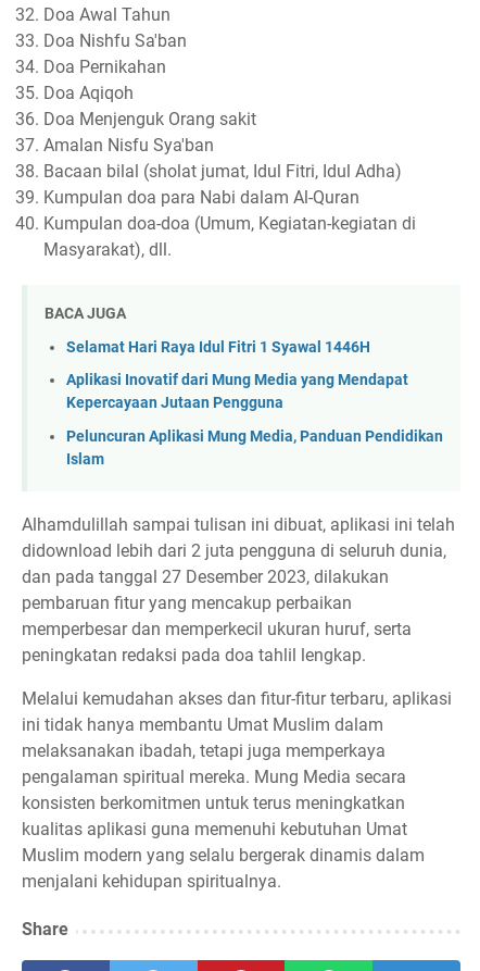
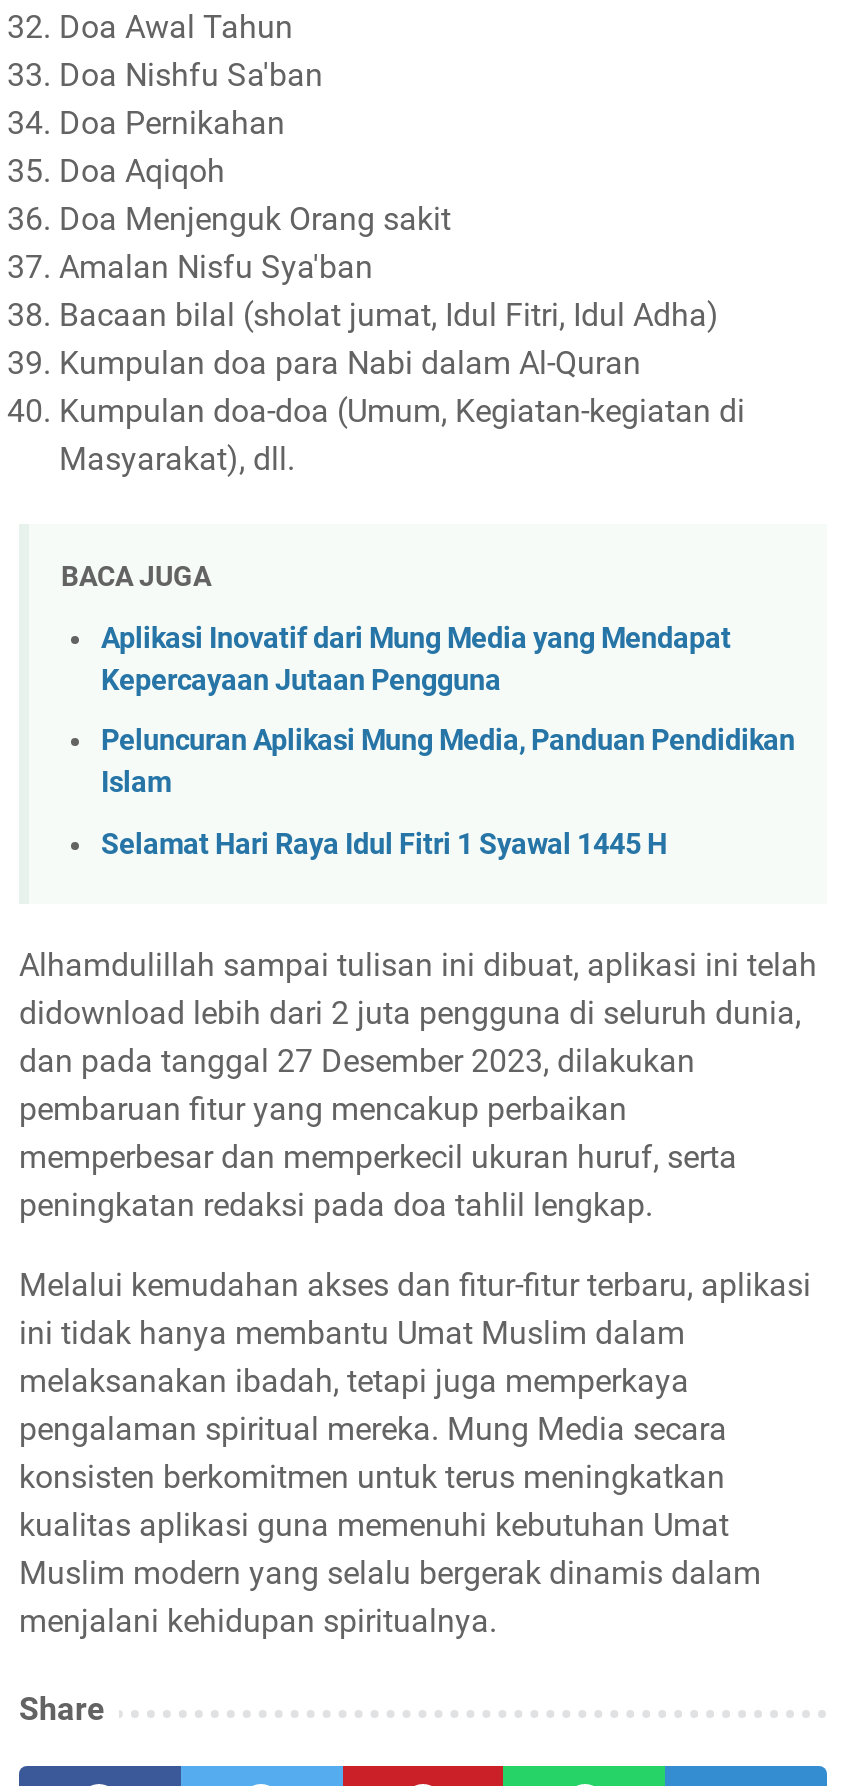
- Selamat Hari Raya Idul Fitri 1 Syawal 1446H

moved up: Aplikasi Inovatif dari Mung Media yang Mendapat | Kepercayaan Jutaan Pengguna | Peluncuran Aplikasi Mung Media, Panduan Pendidikan | Islam

+ Selamat Hari Raya Idul Fitri 1 Syawal 1445 H
